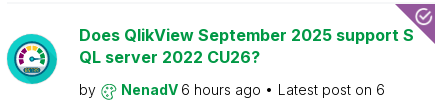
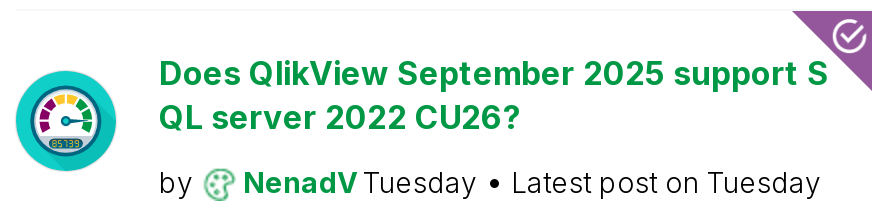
- NenadV 6 hours ago
- Latest post on 6
+ NenadV Tuesday
+ Latest post on Tuesday
